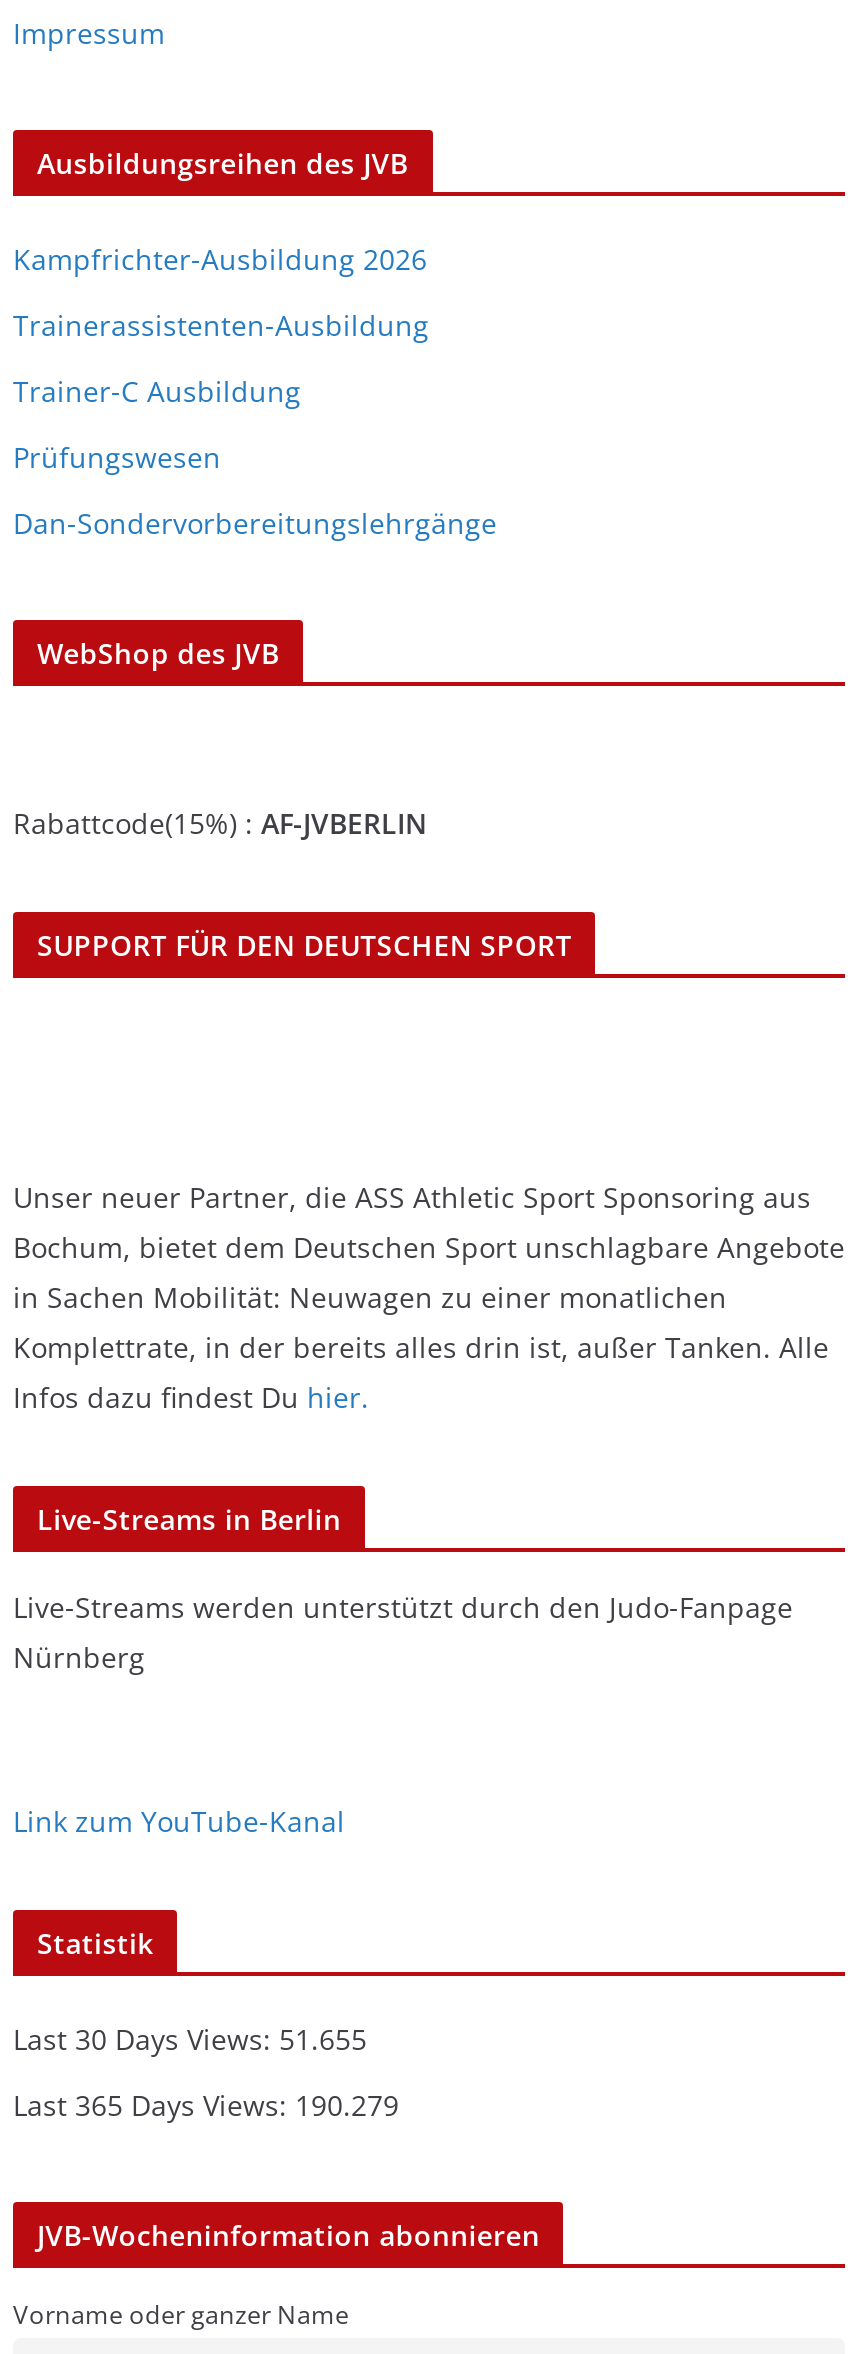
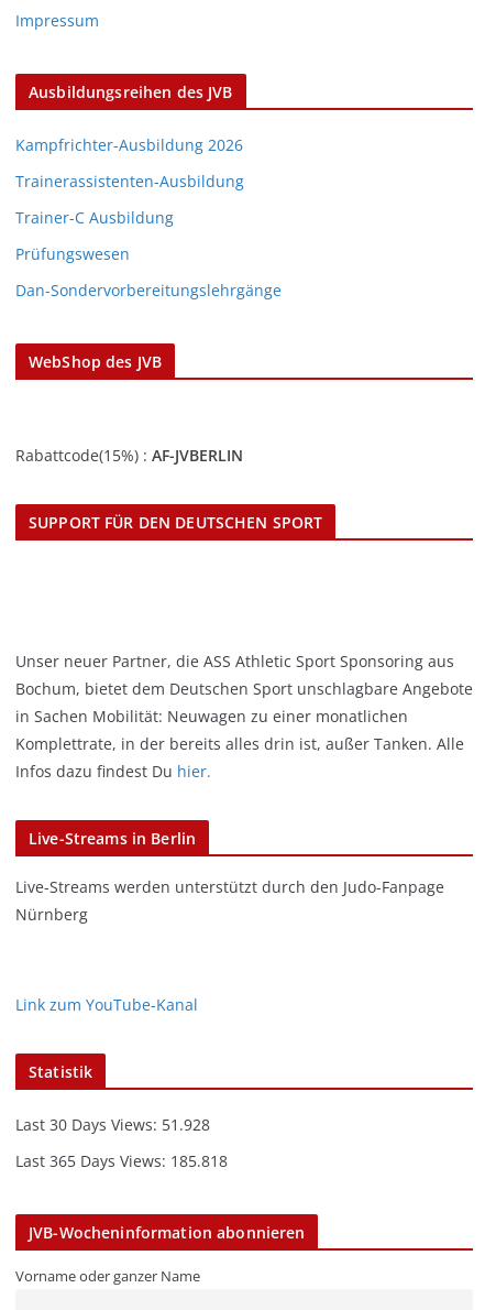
- Last 30 Days Views: 51.655
+ Last 30 Days Views: 51.928

- Last 365 Days Views: 190.279
+ Last 365 Days Views: 185.818
